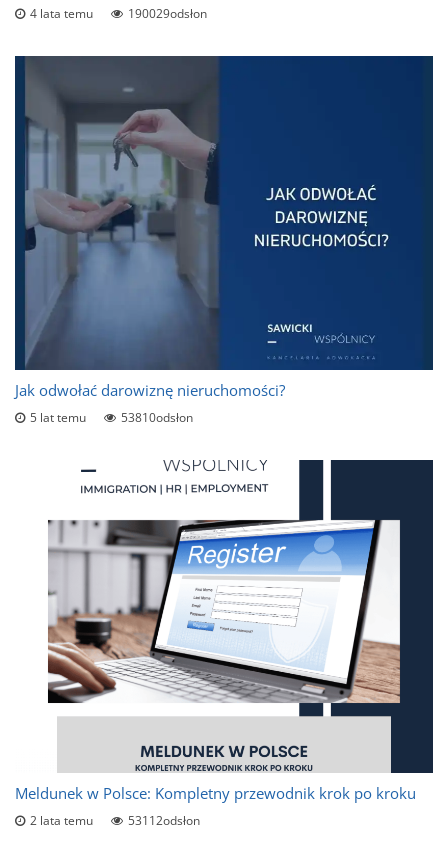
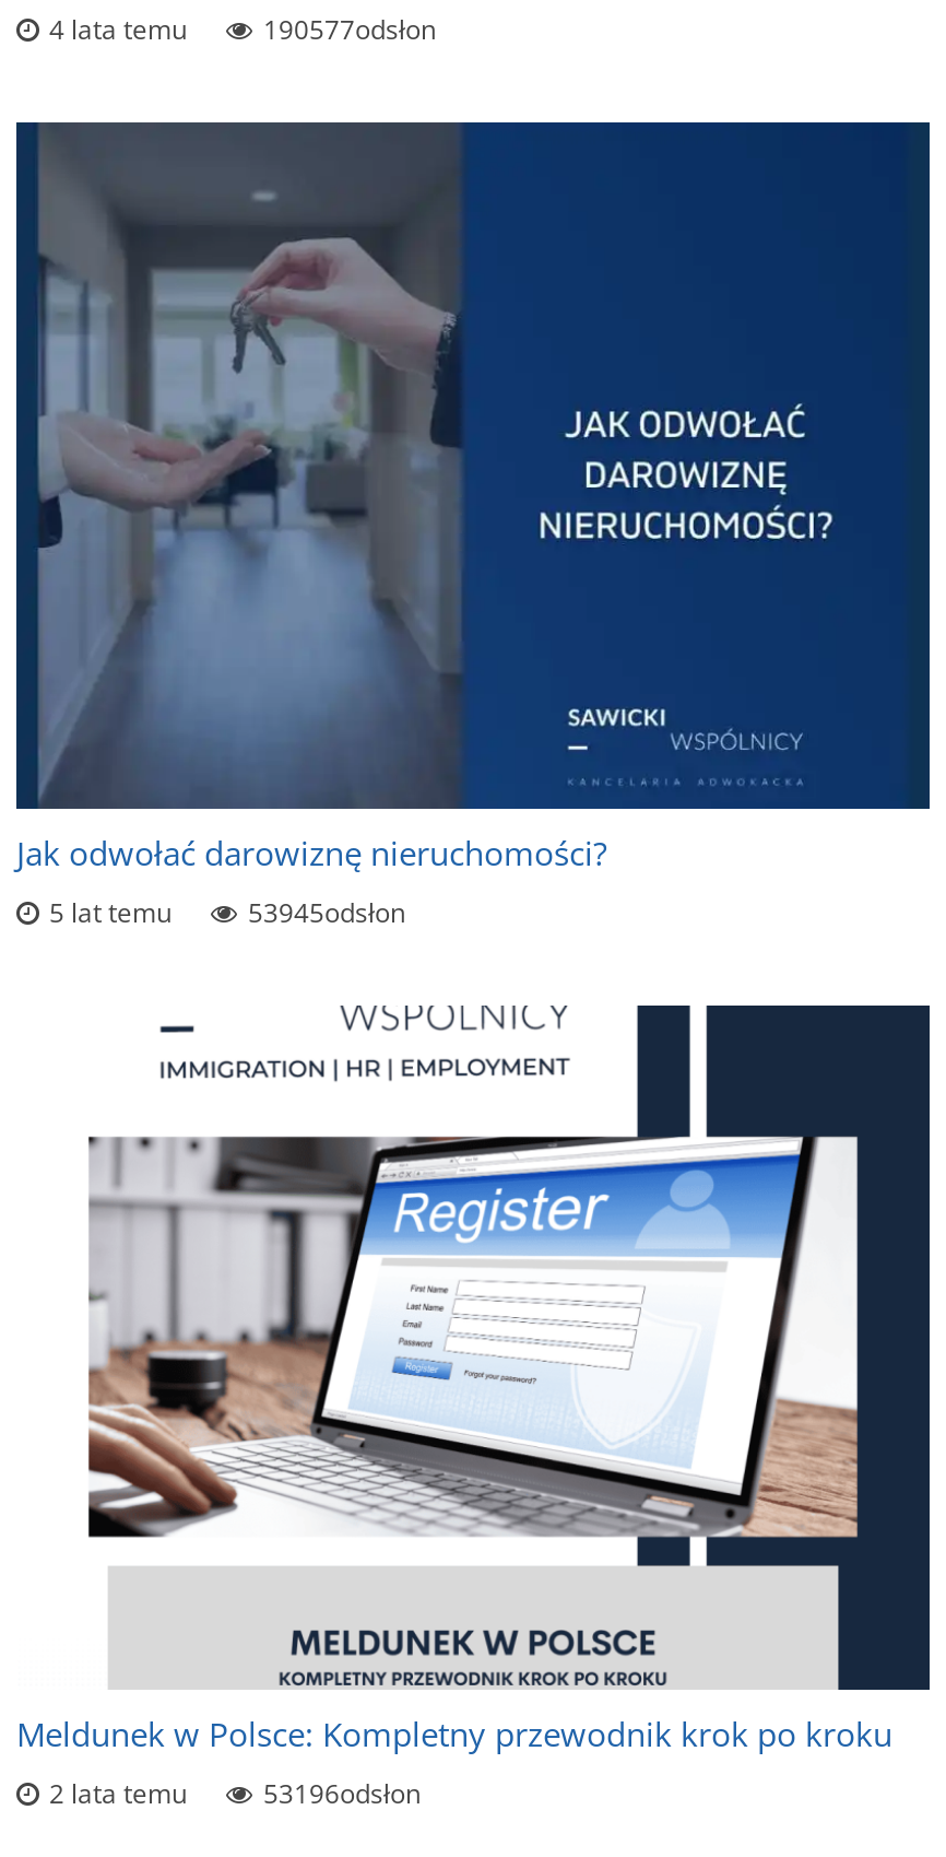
- 190029odsłon
+ 190577odsłon

- 53810odsłon
+ 53945odsłon

- 53112odsłon
+ 53196odsłon
